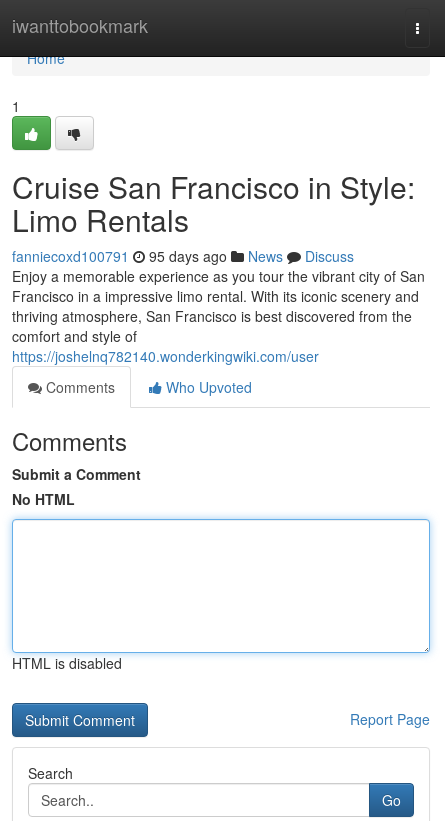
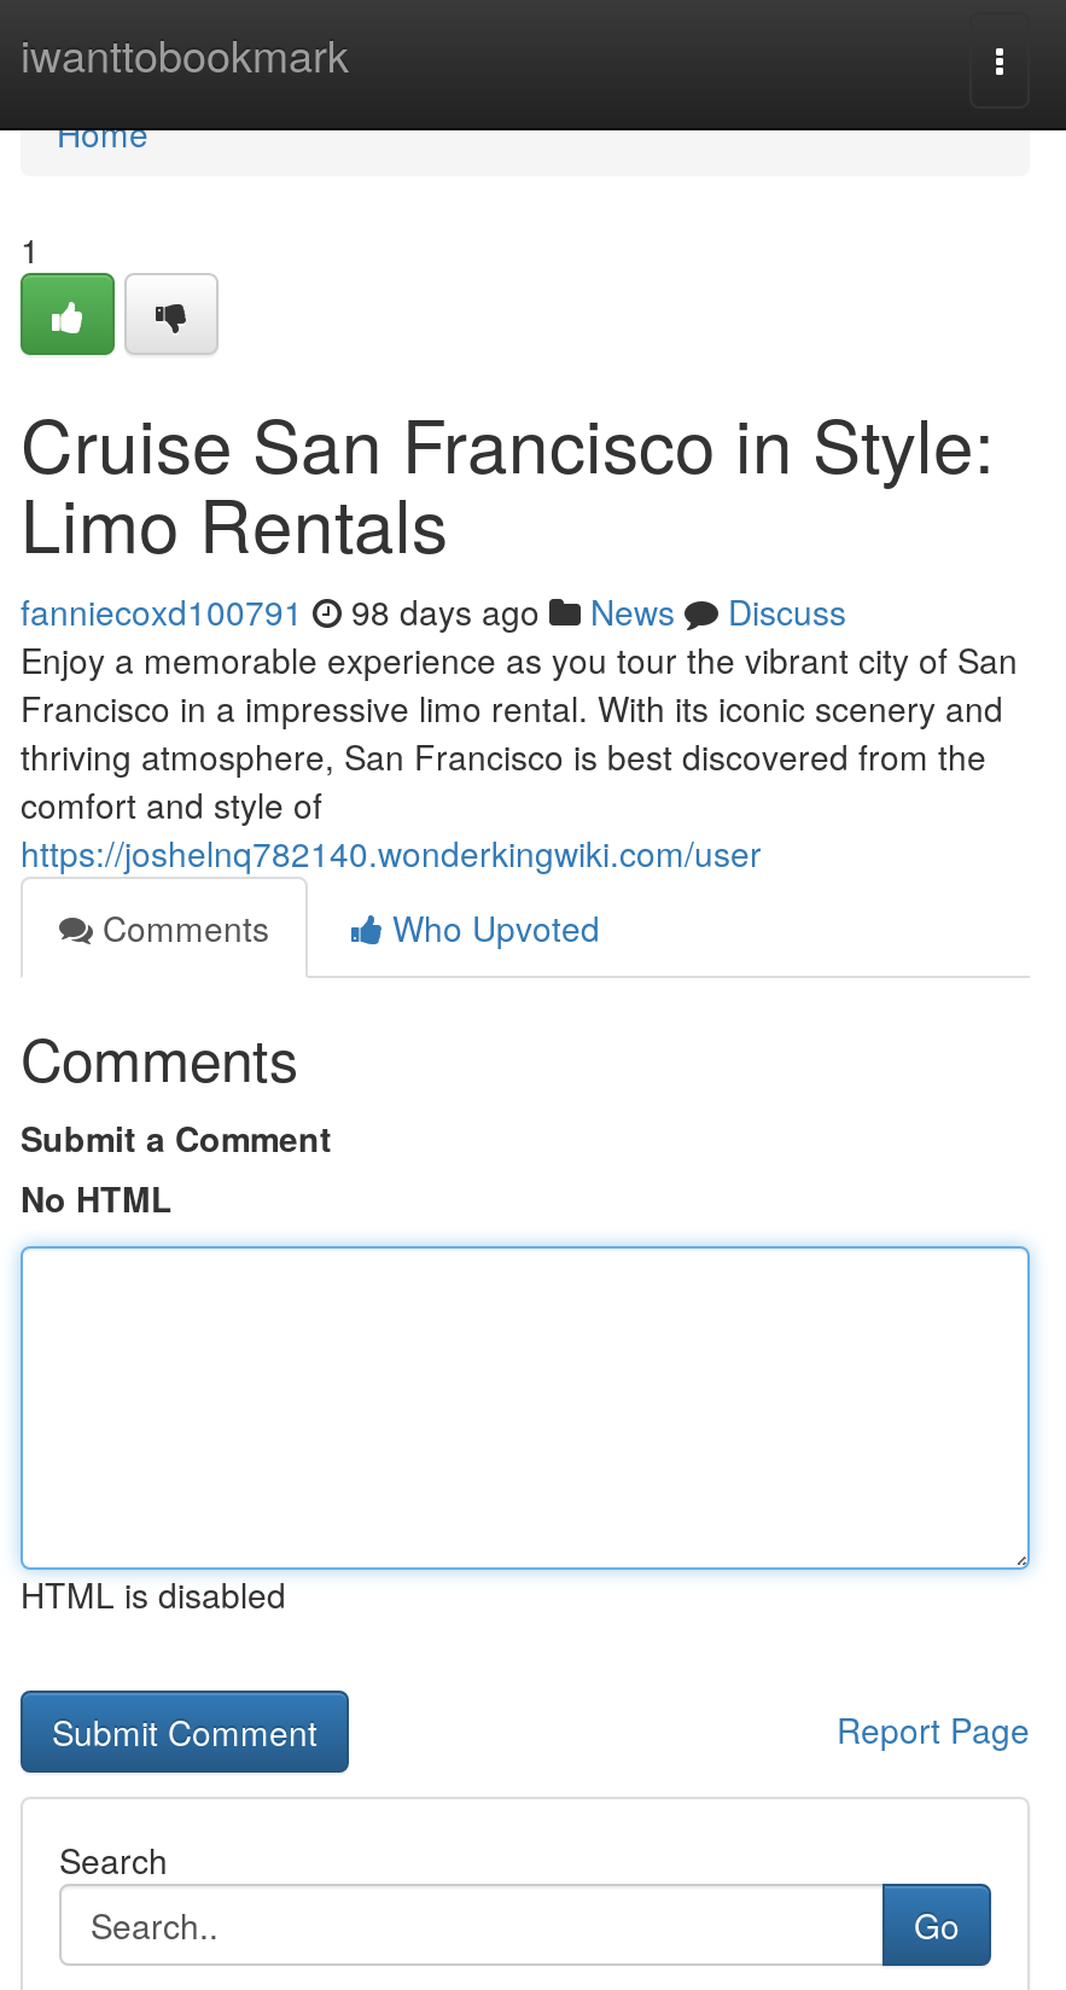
- fanniecoxd100791 95 days ago News Discuss
+ fanniecoxd100791 98 days ago News Discuss
